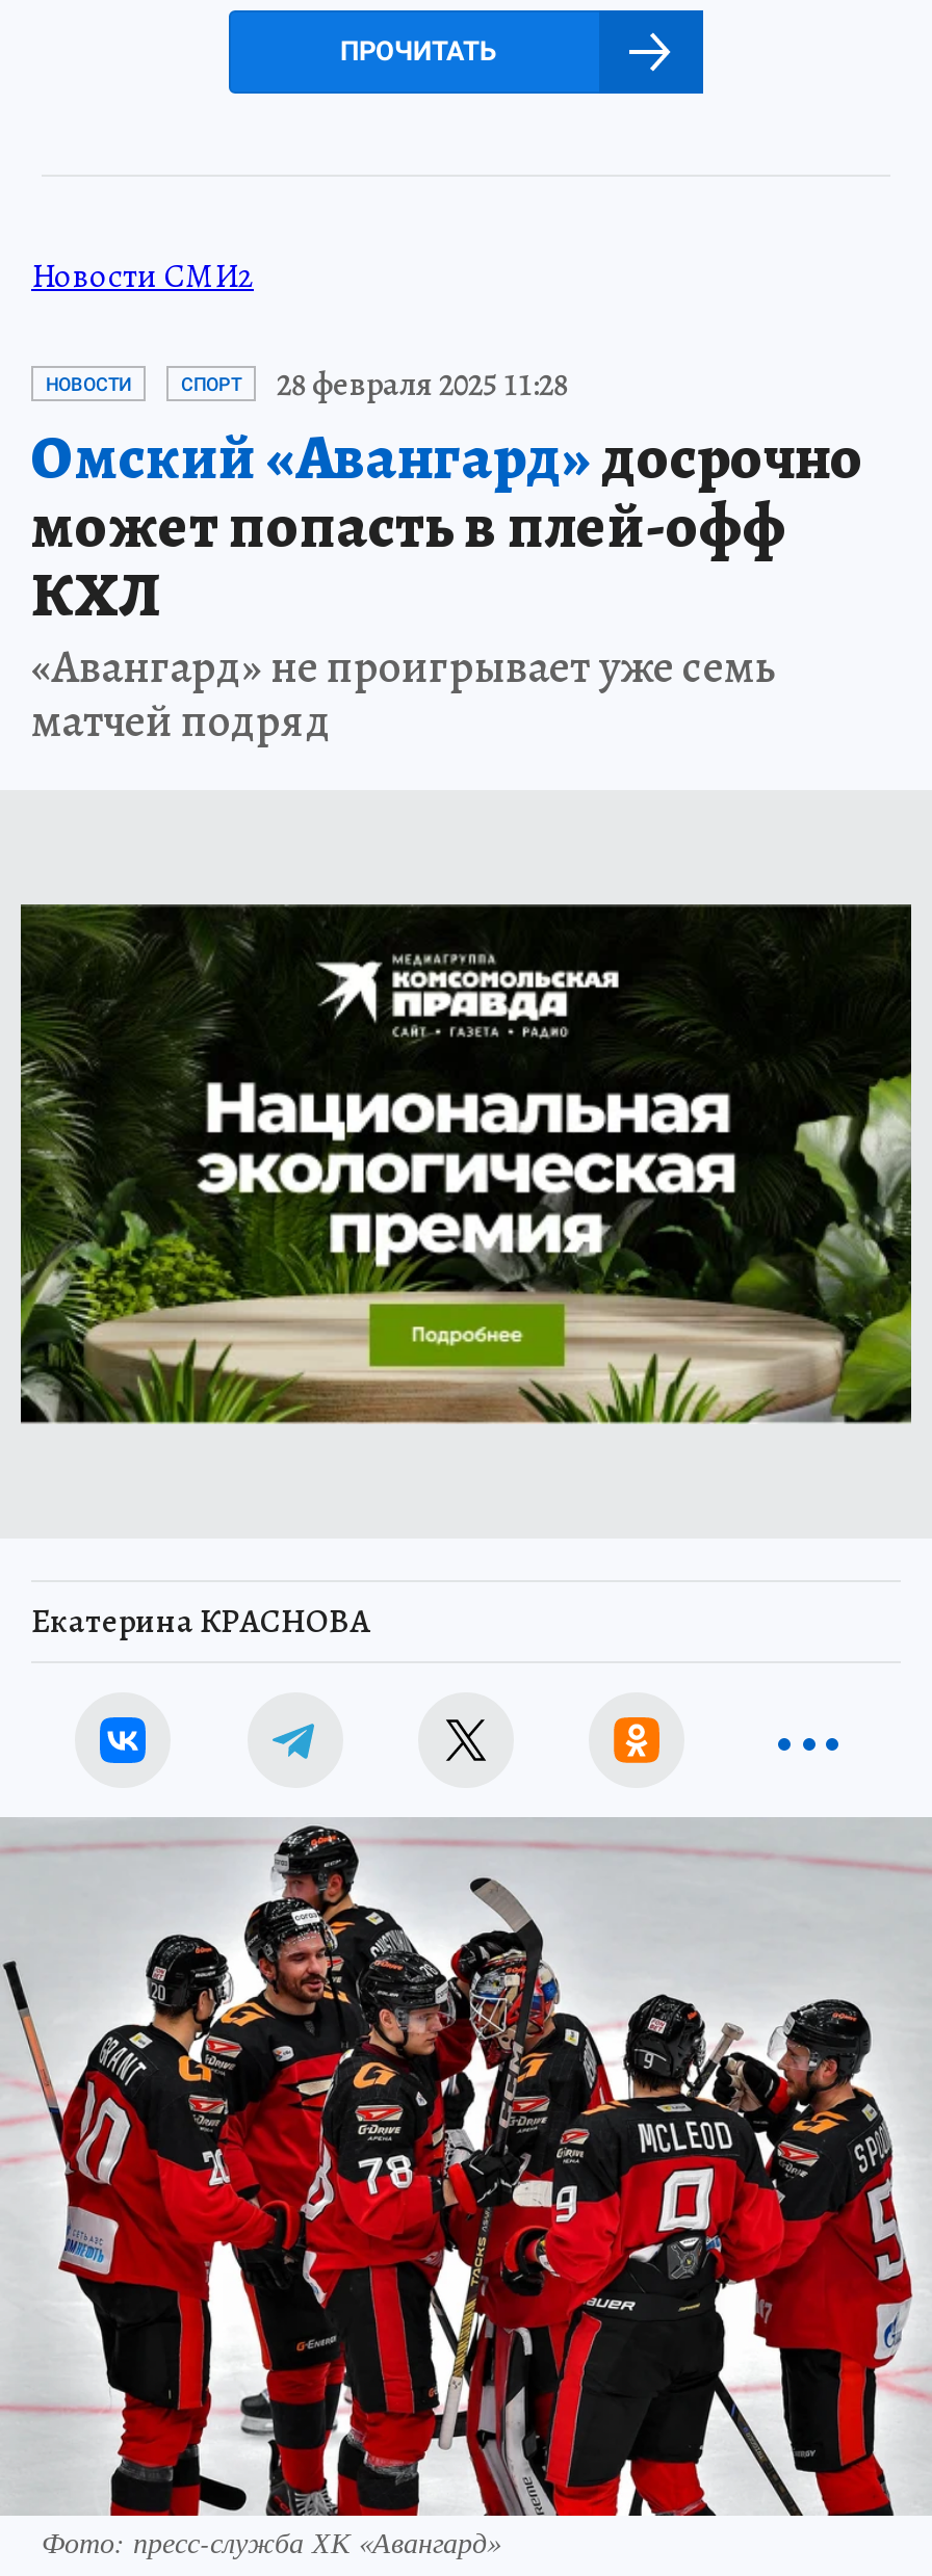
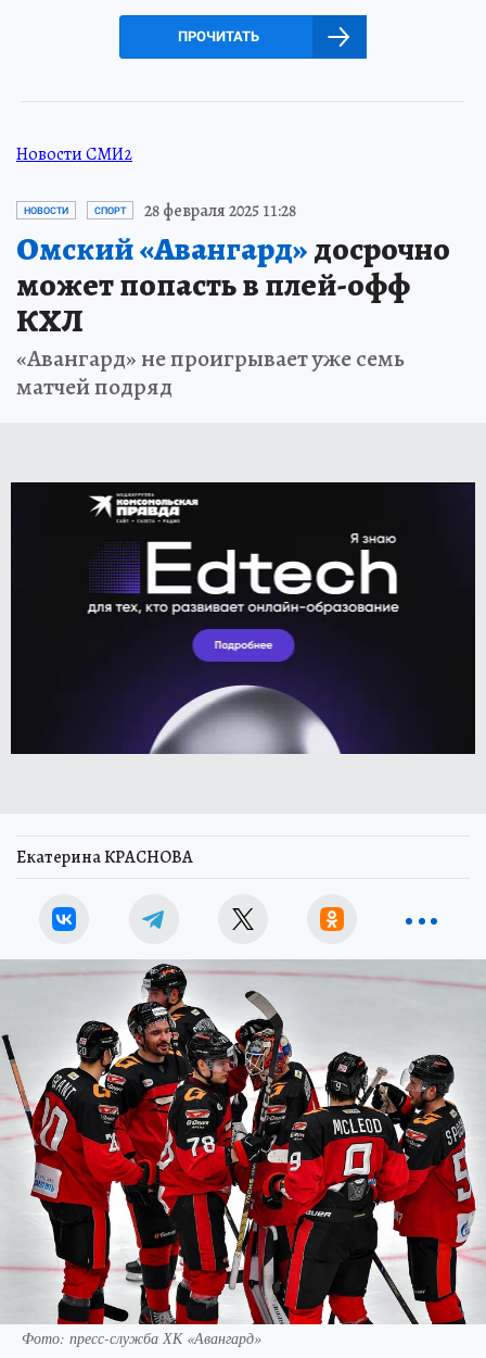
- [image]
+ [image]
